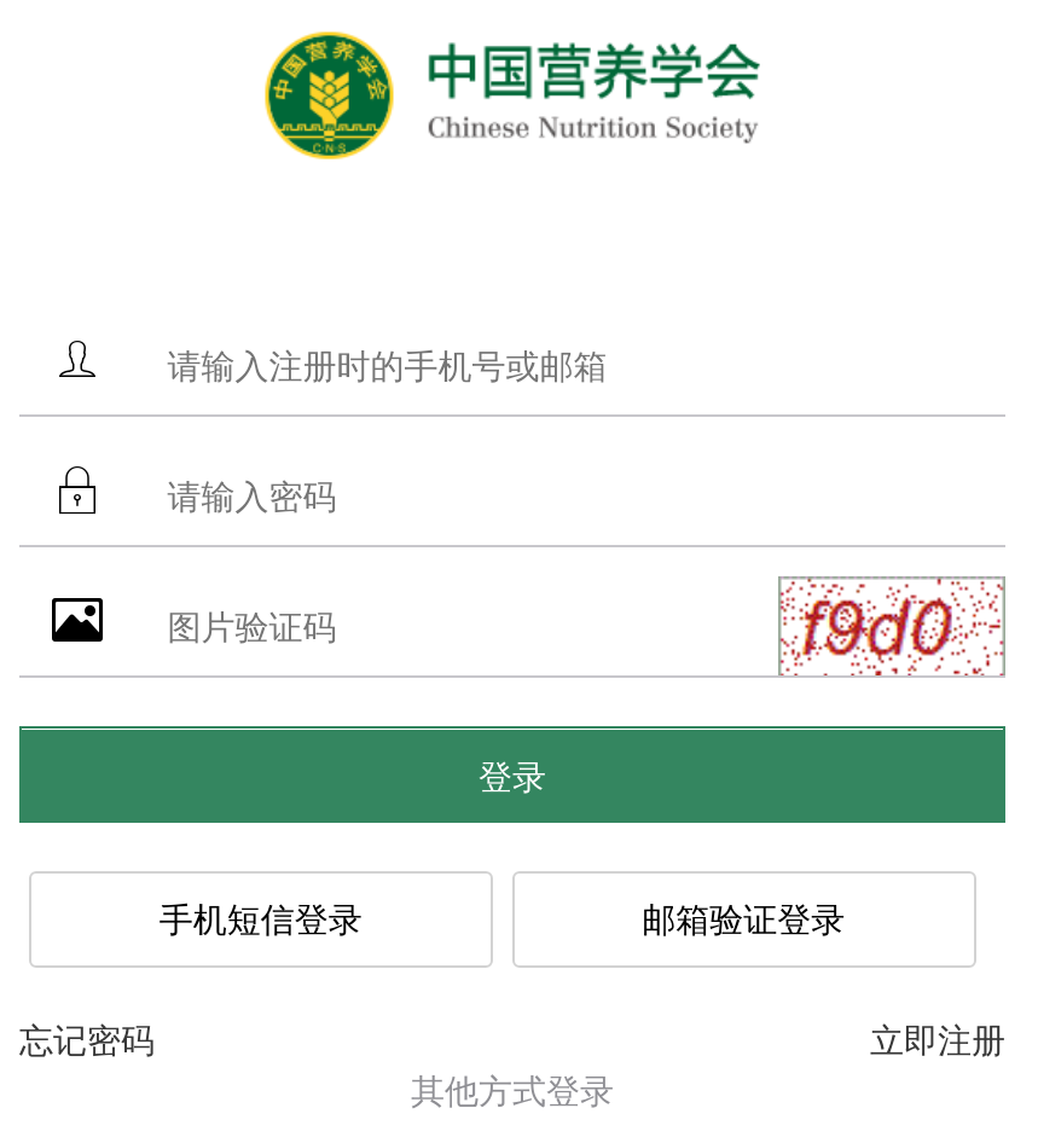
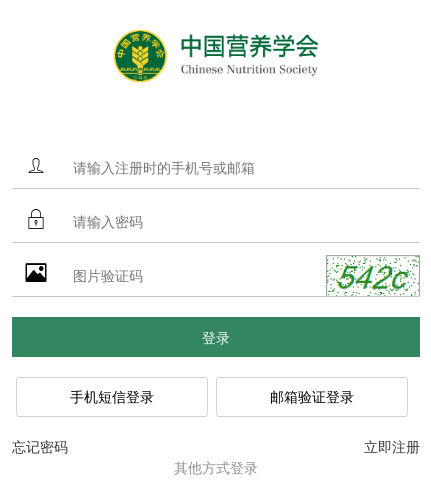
- [image]
+ [image]
